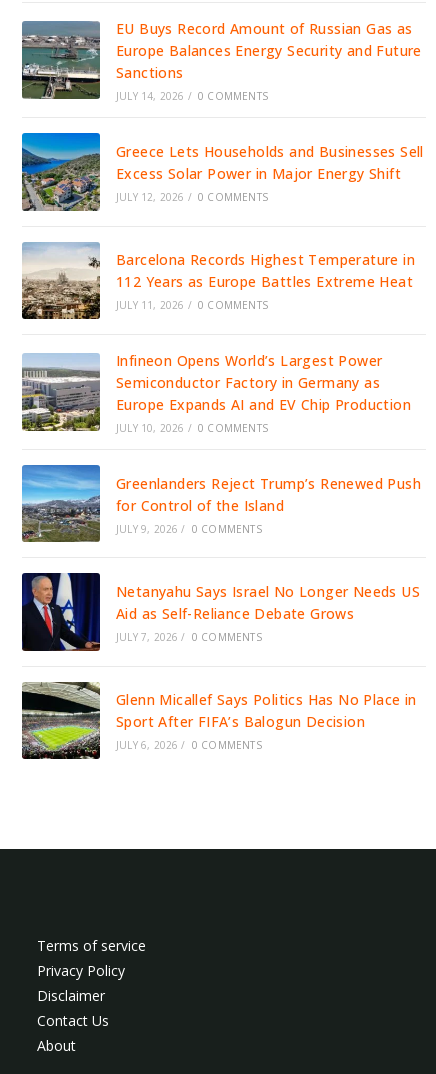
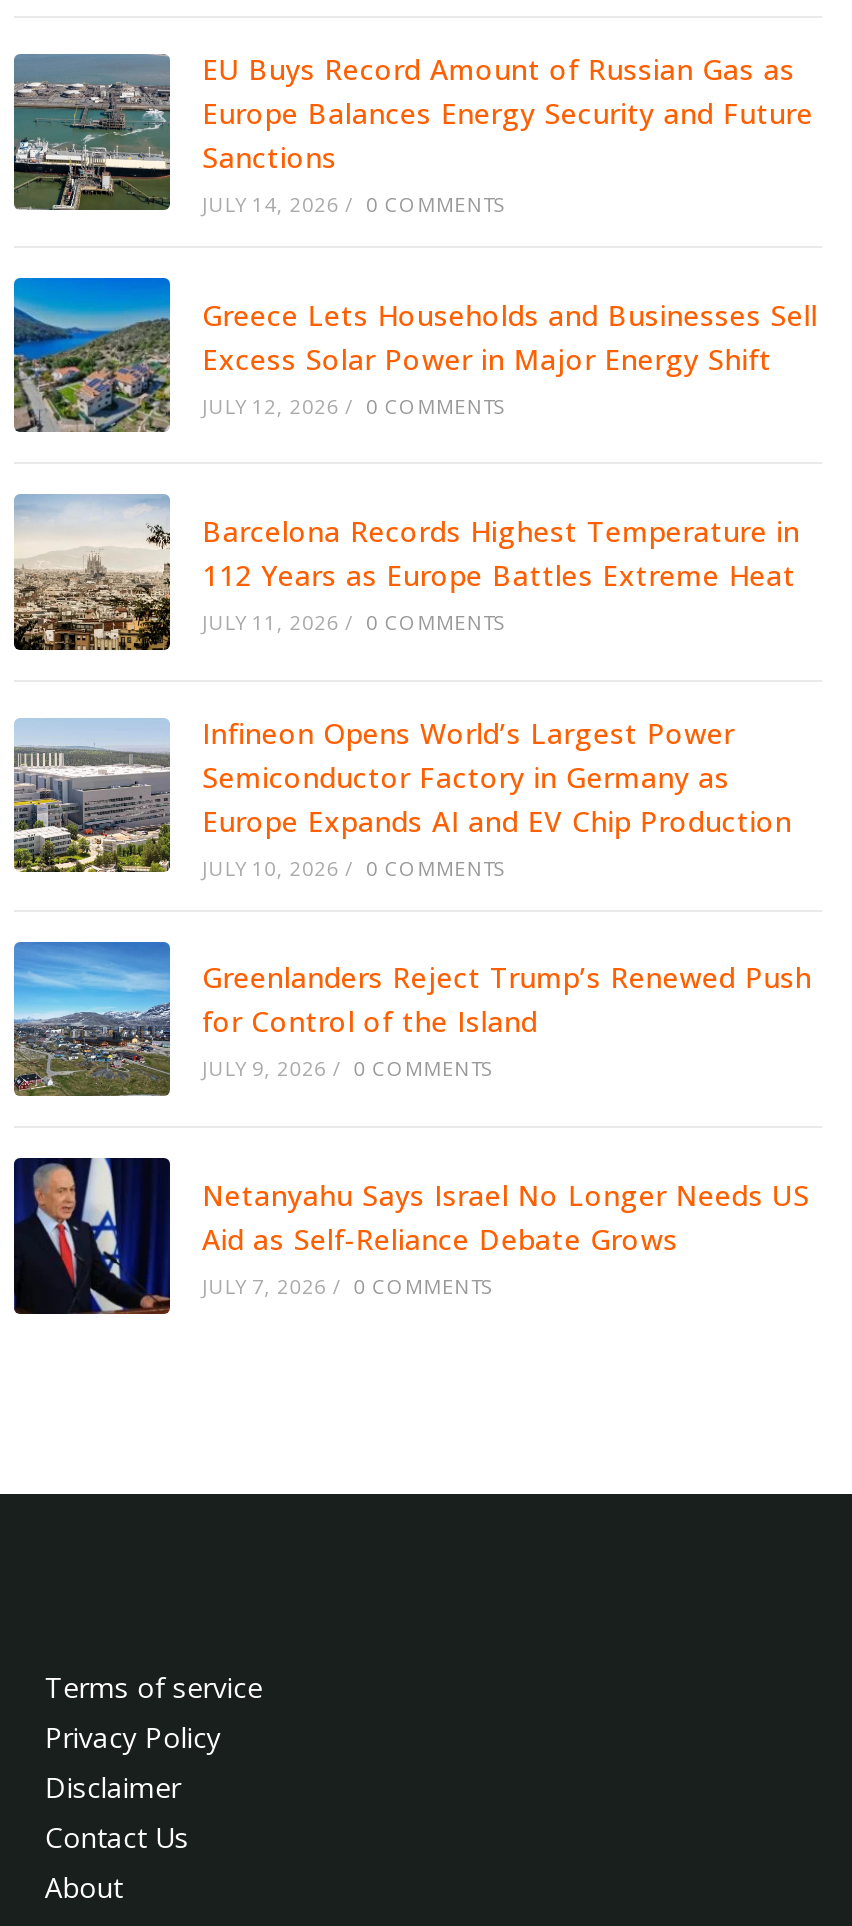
- [image]
- Glenn Micallef Says Politics Has No Place in
- Sport After FIFA’s Balogun Decision
- JULY 6, 2026 / 0 COMMENTS
